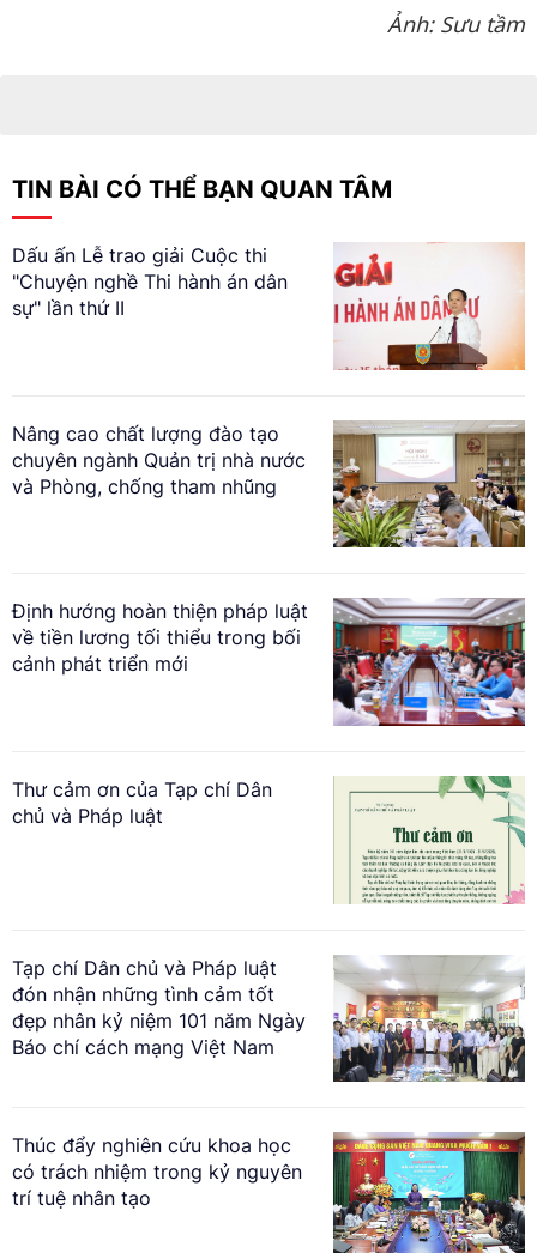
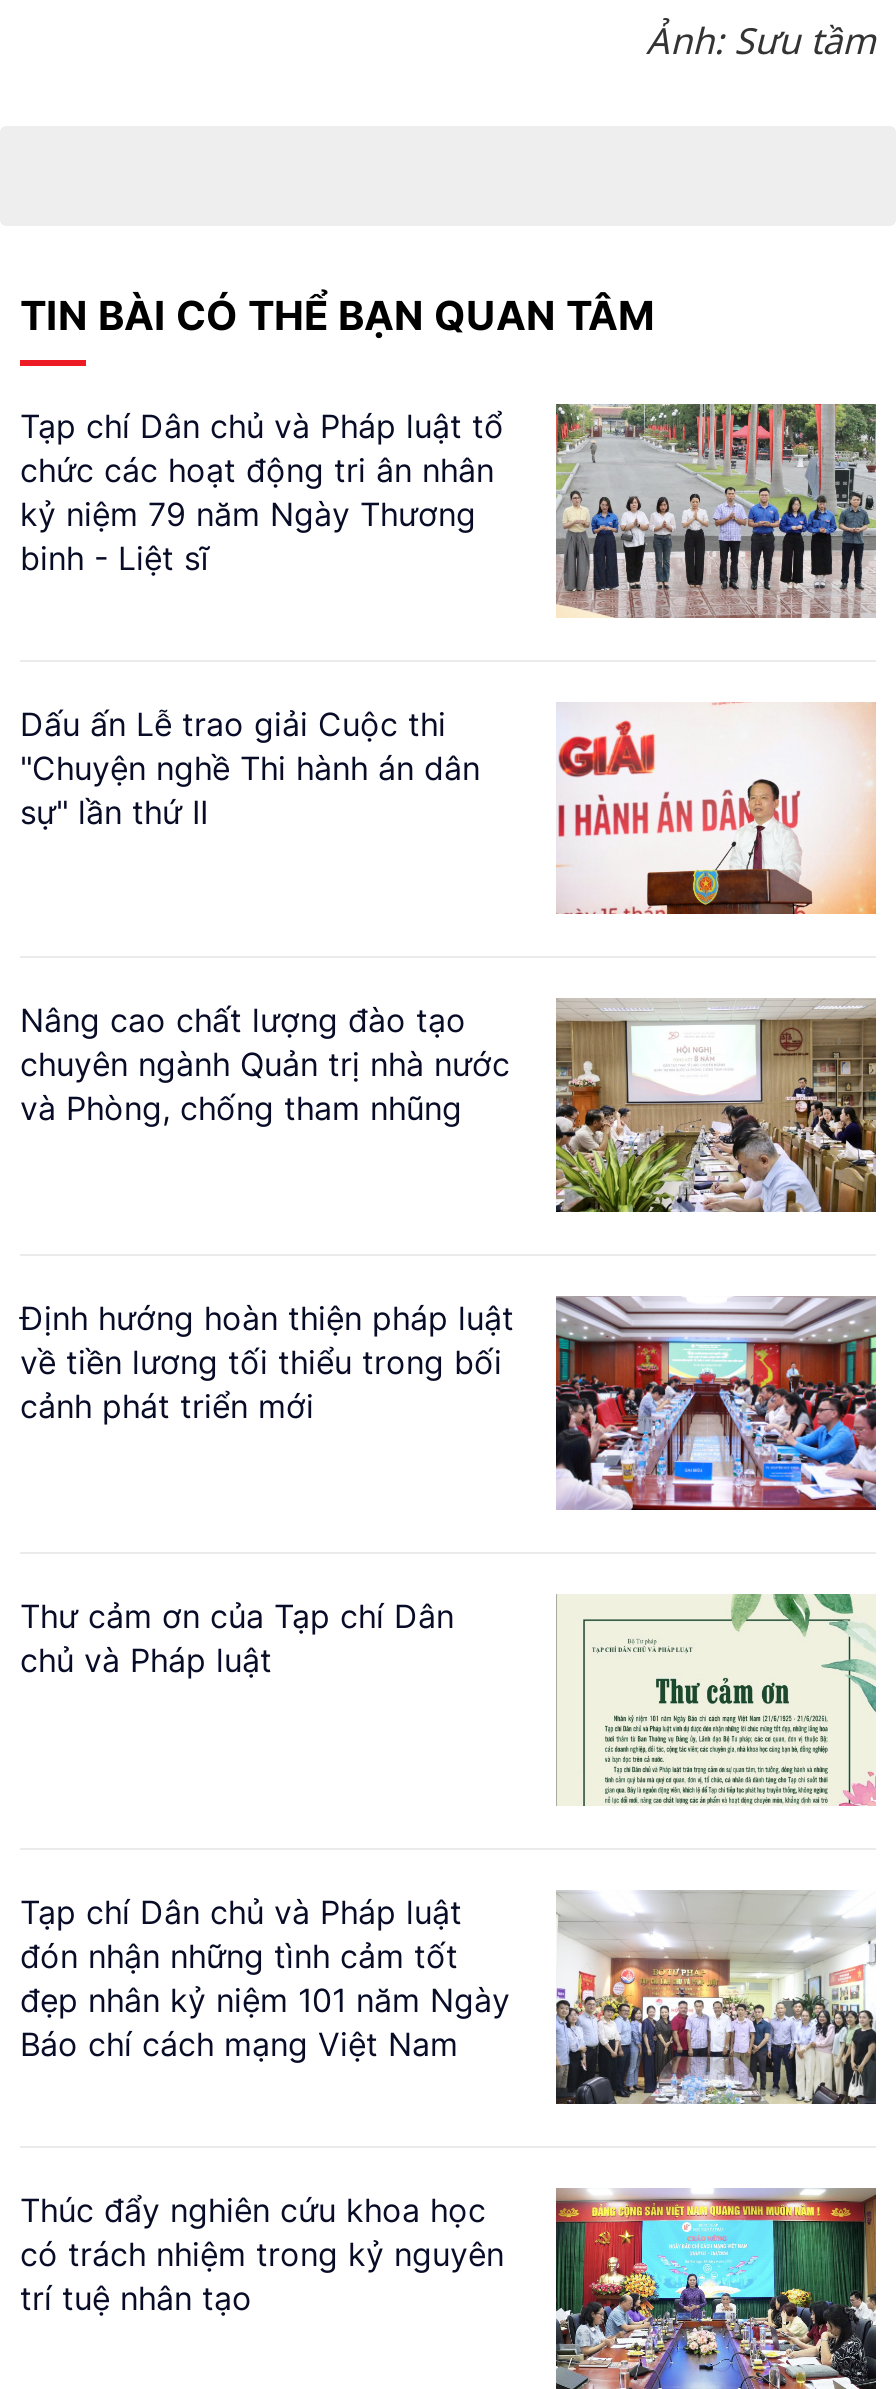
+ [image]
+ Tạp chí Dân chủ và Pháp luật tổ
+ chức các hoạt động tri ân nhân
+ kỷ niệm 79 năm Ngày Thương
+ binh - Liệt sĩ
